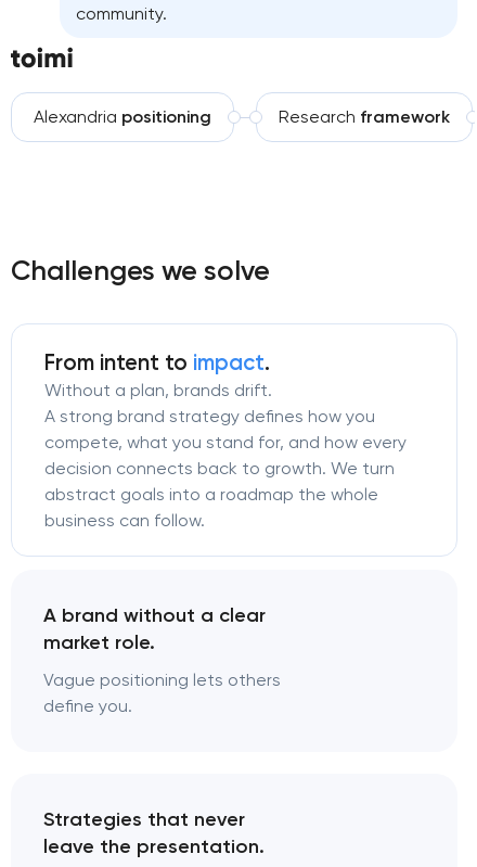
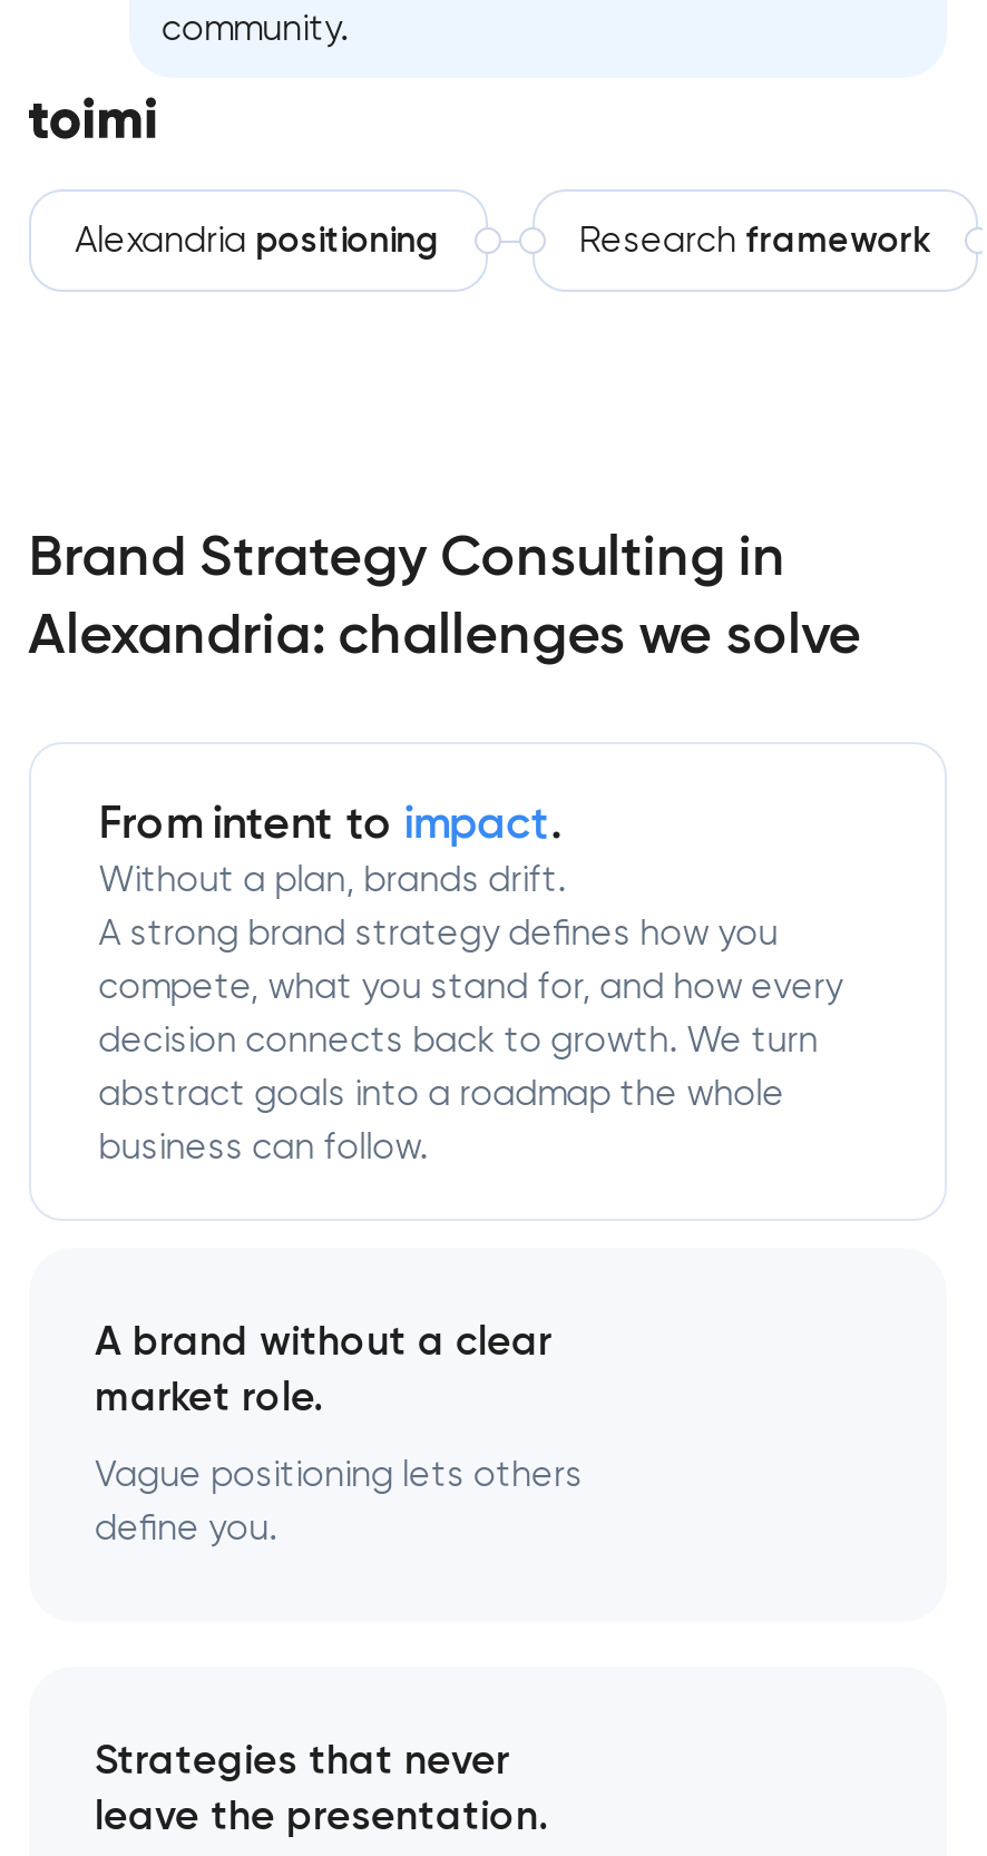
- Challenges we solve
+ Brand Strategy Consulting in
+ Alexandria: challenges we solve
